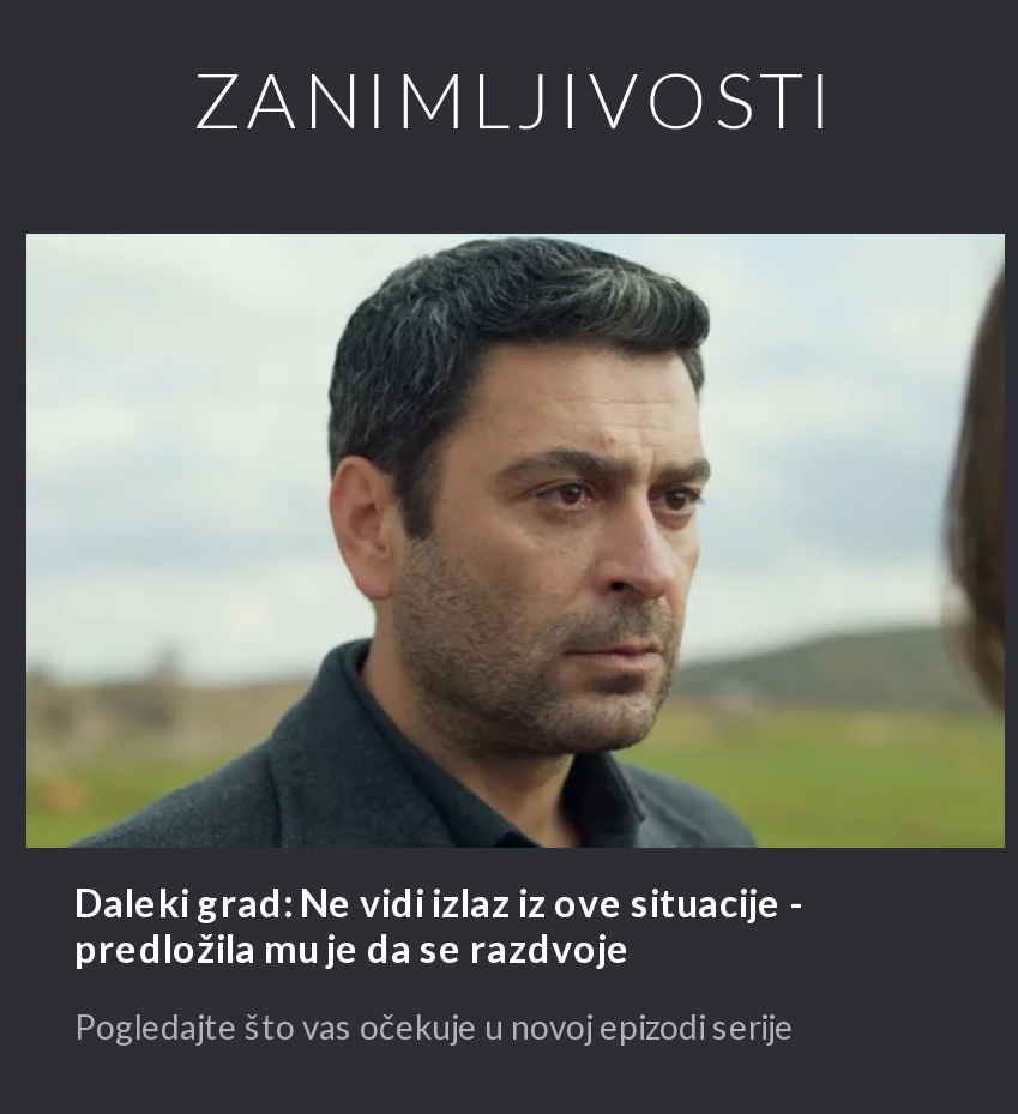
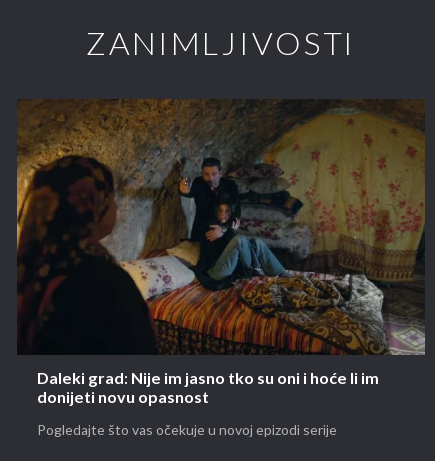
- [image]
- Daleki grad: Ne vidi izlaz iz ove situacije -
- predložila mu je da se razdvoje
+ [image]
+ Daleki grad: Nije im jasno tko su oni i hoće li im
+ donijeti novu opasnost
